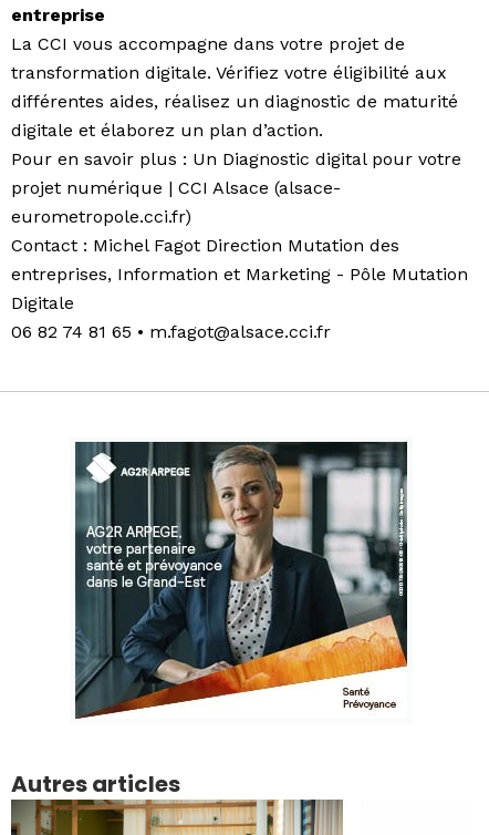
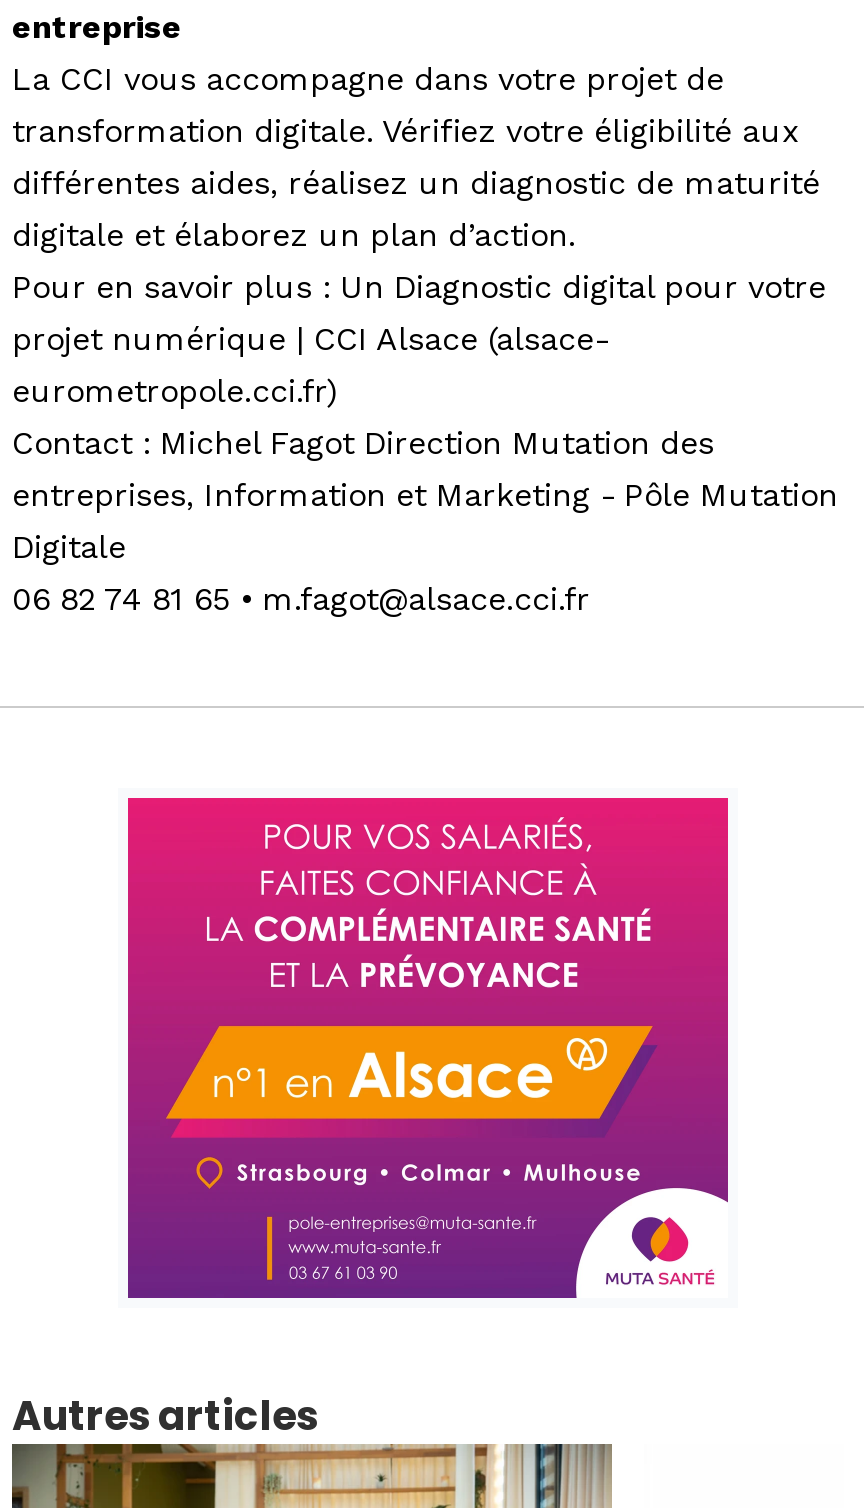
- [image]
+ [image]
